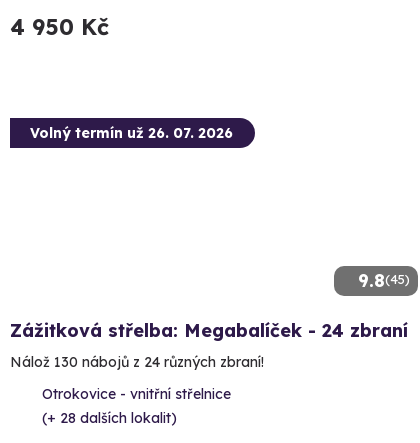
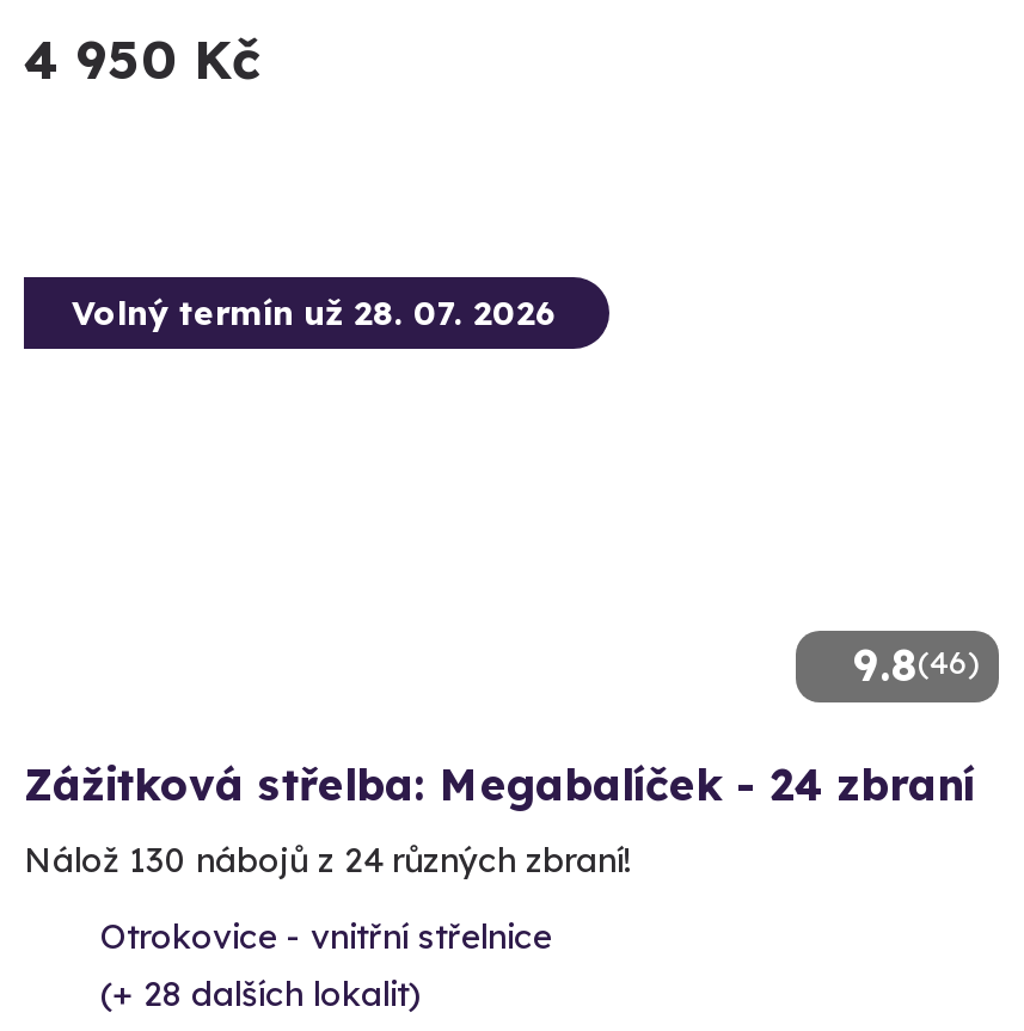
- Volný termín už 26. 07. 2026
+ Volný termín už 28. 07. 2026

- 9.8(45)
+ 9.8(46)
